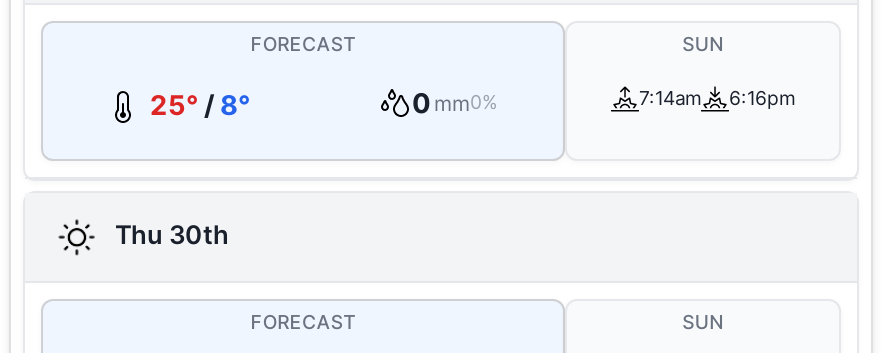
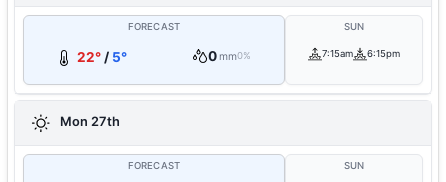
- 25° / 8°
+ 22° / 5°

- 7:14am
- 6:16pm
+ 7:15am
+ 6:15pm

- Thu 30th
+ Mon 27th
